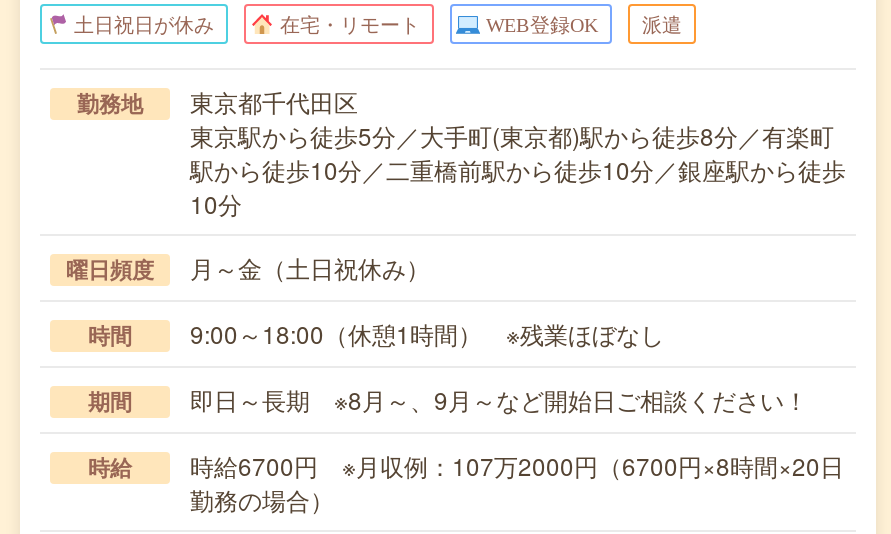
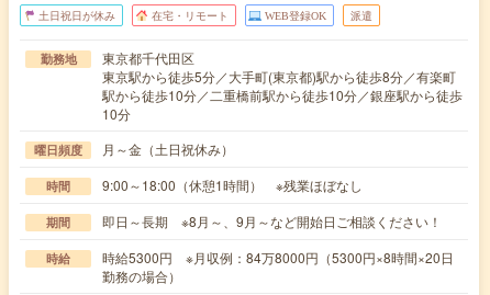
- 時給6700円 ※月収例：107万2000円（6700円×8時間×20日
+ 時給5300円 ※月収例：84万8000円（5300円×8時間×20日
